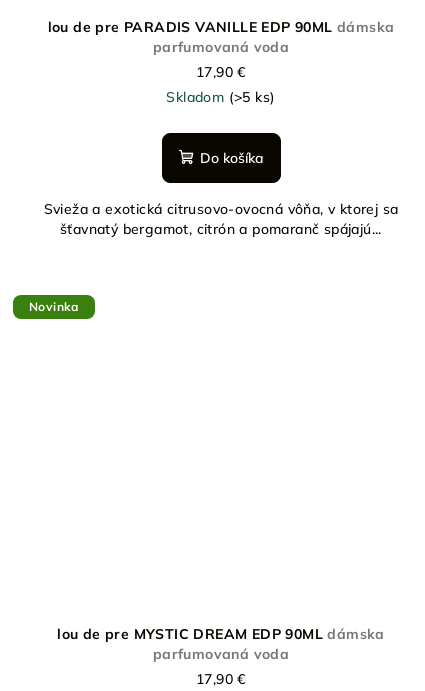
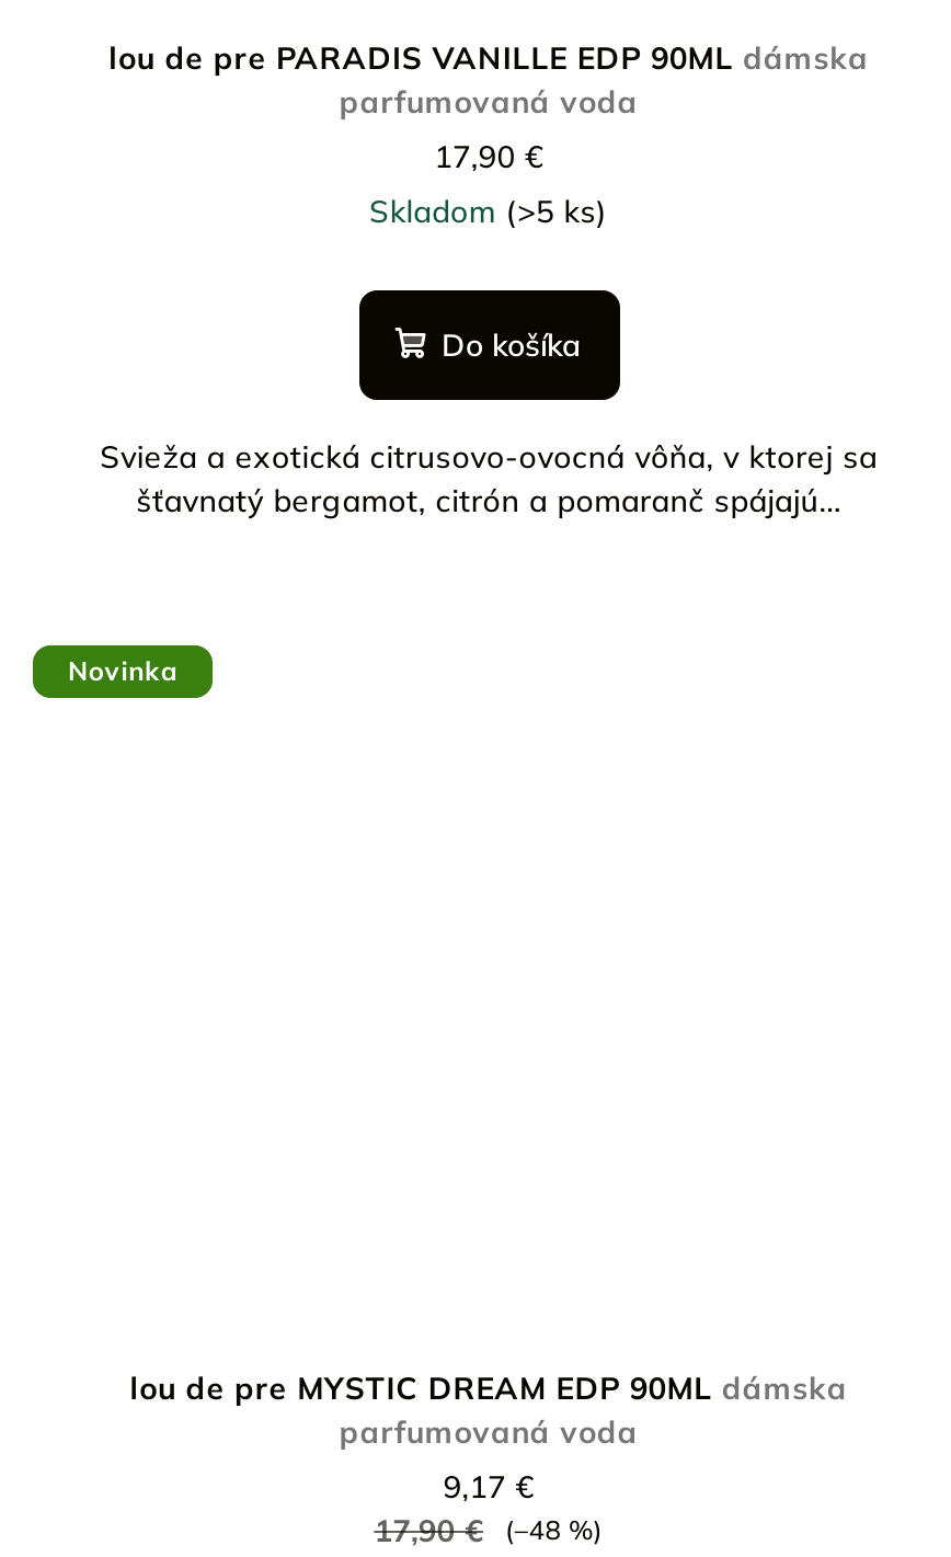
+ 9,17 €

+ (–48 %)
